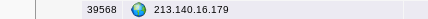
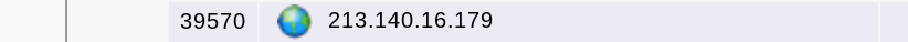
- 39568
+ 39570
